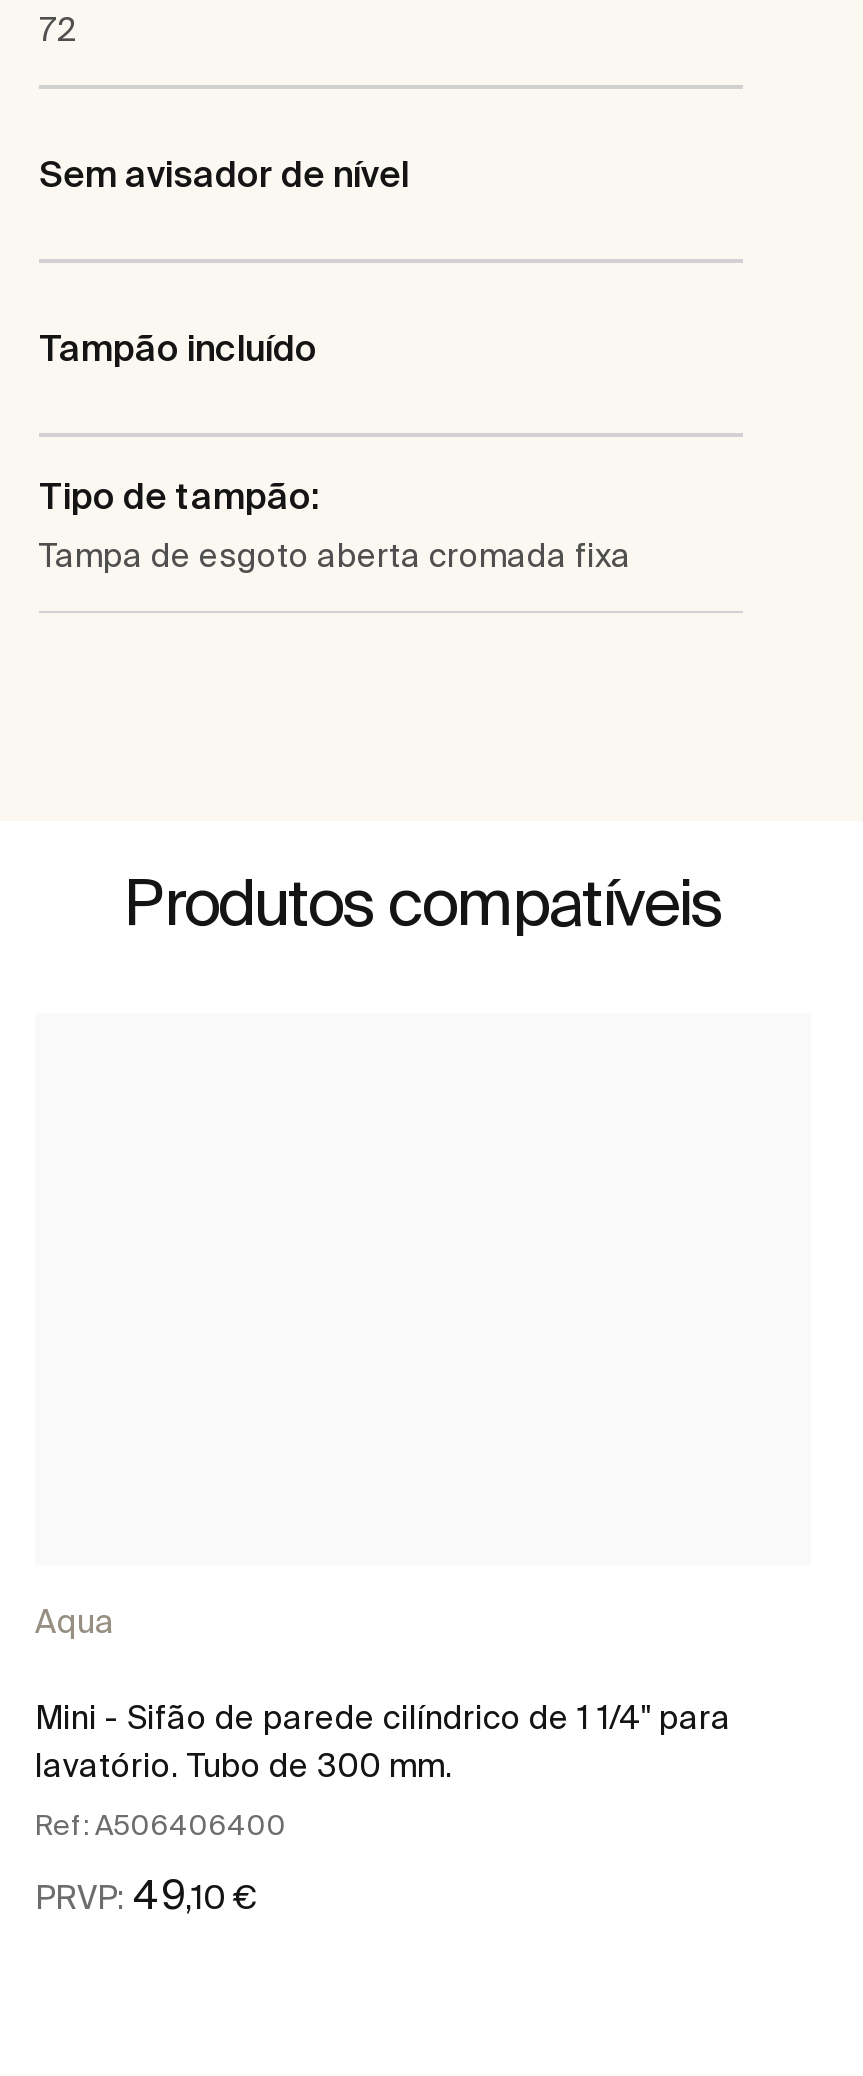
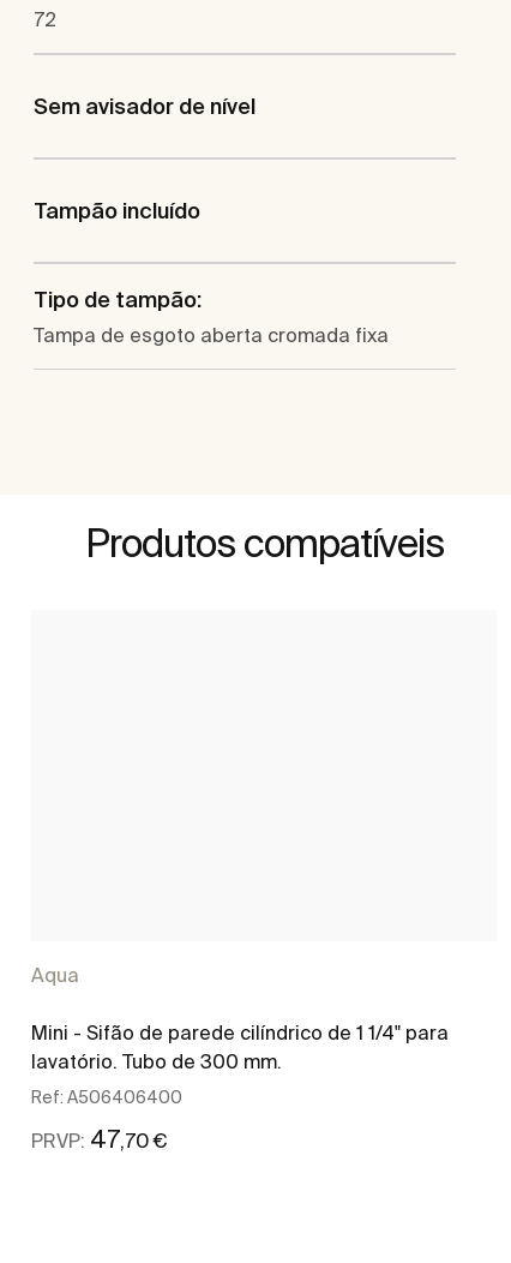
- PRVP: 49,10 €
+ PRVP: 47,70 €
